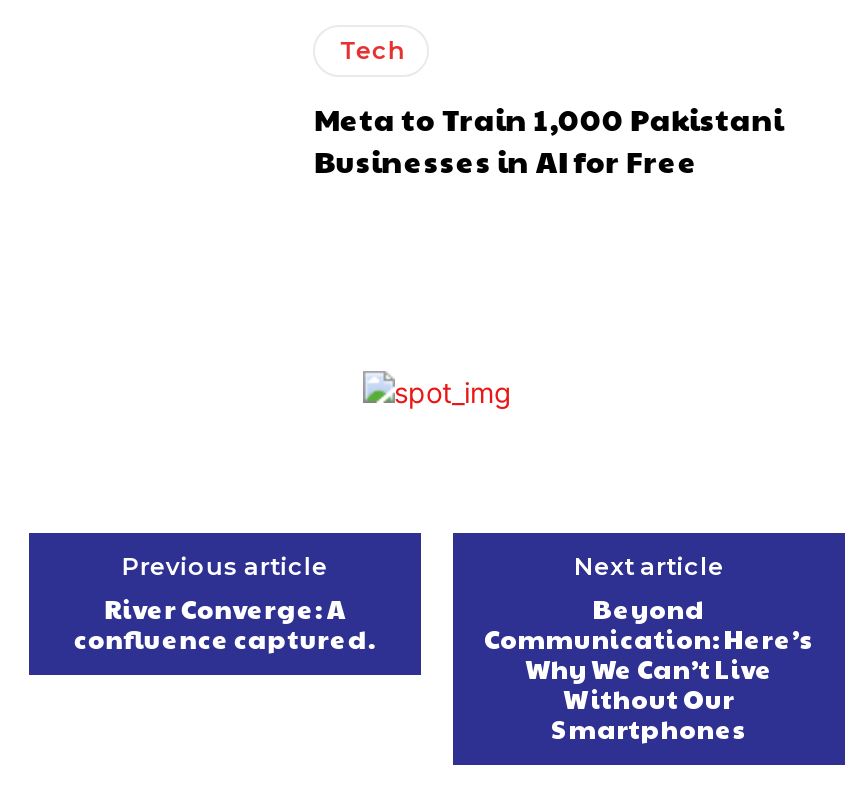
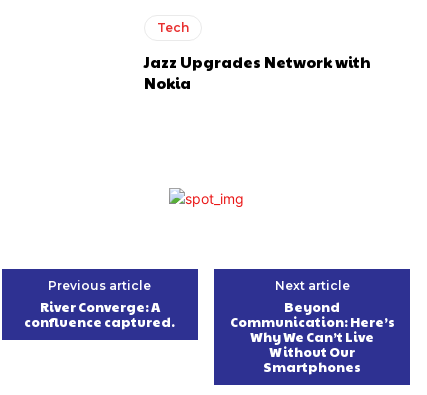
- Meta to Train 1,000 Pakistani
- Businesses in AI for Free
+ Jazz Upgrades Network with
+ Nokia
